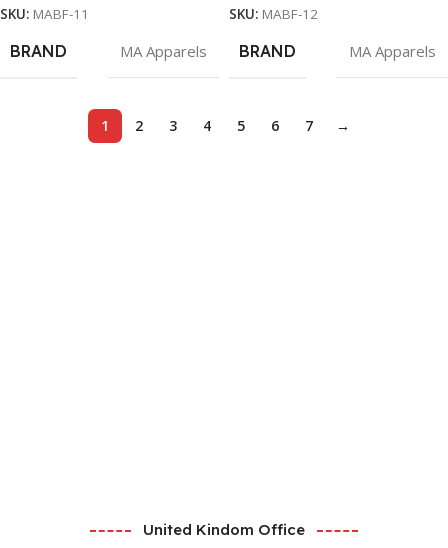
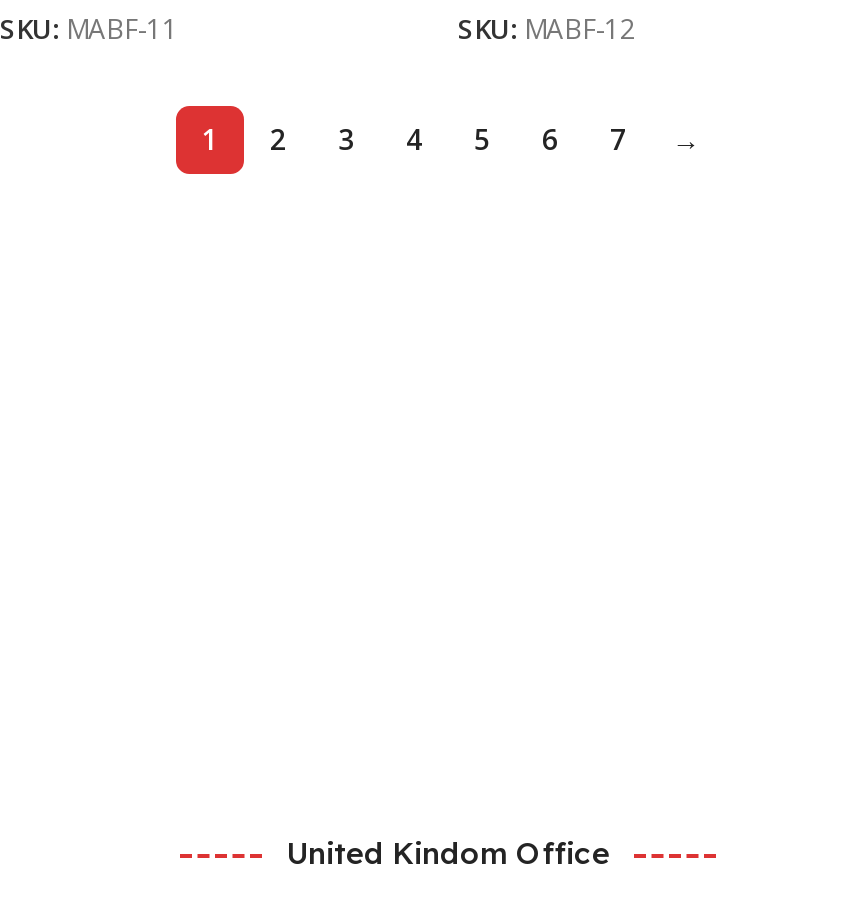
- BRAND
- MA Apparels

- BRAND
- MA Apparels
